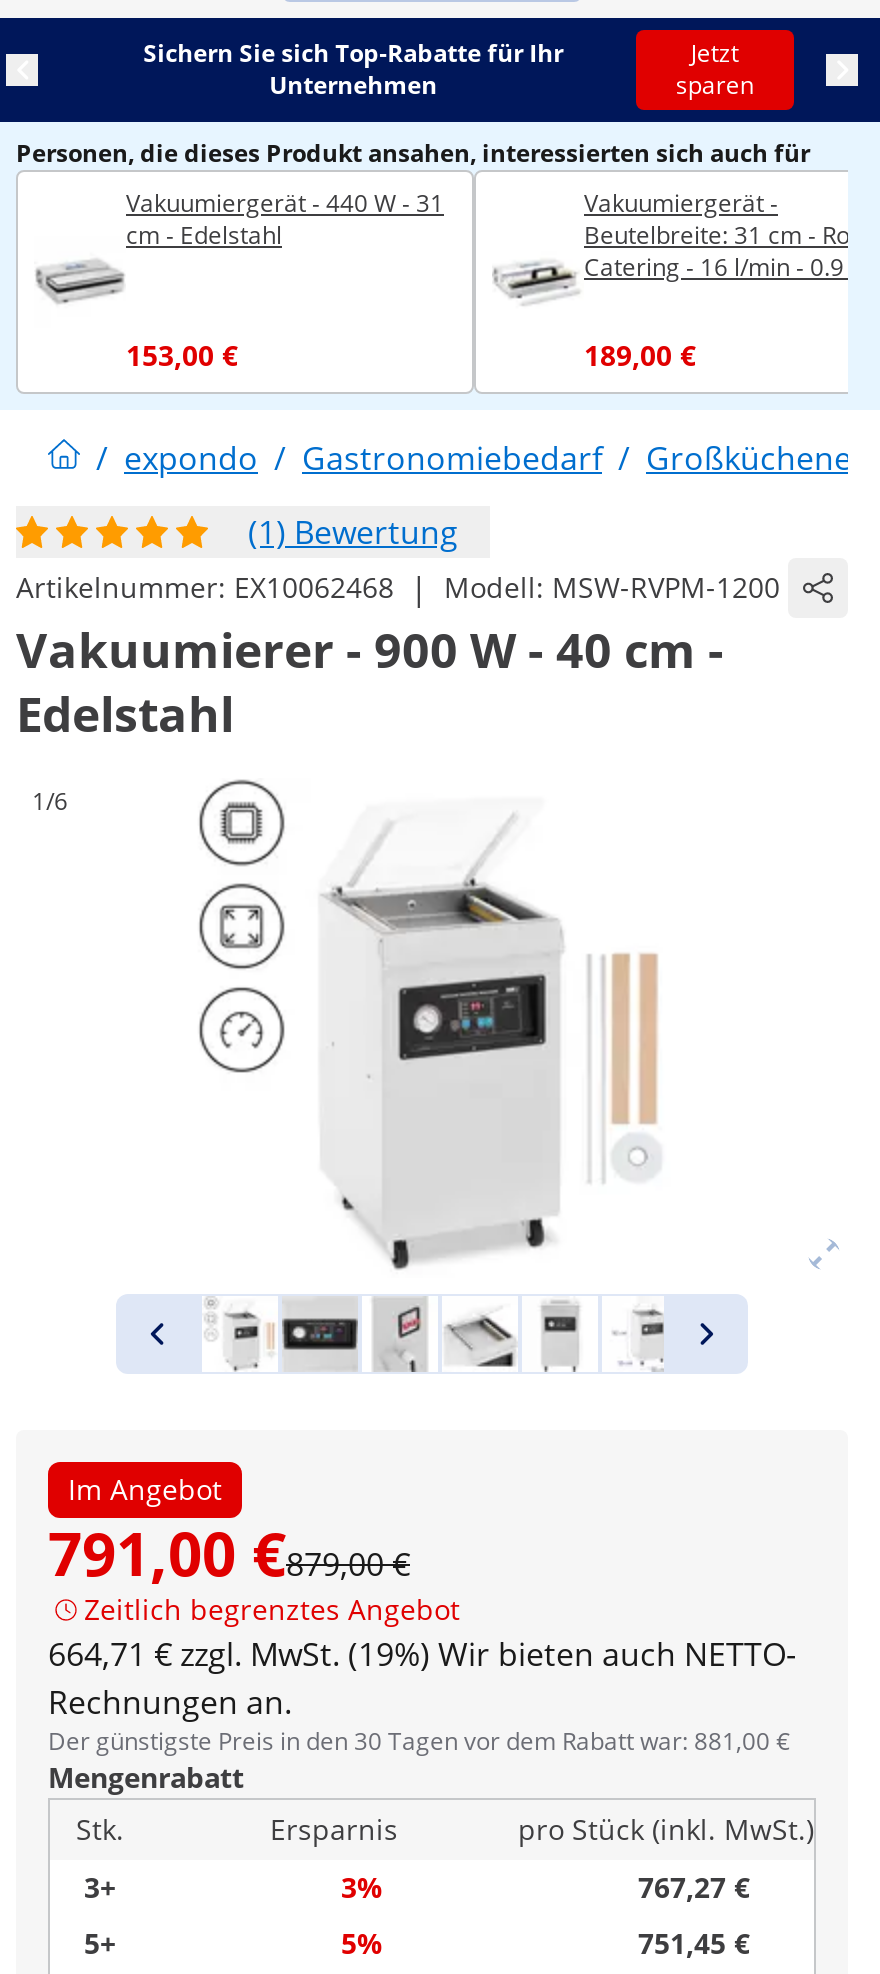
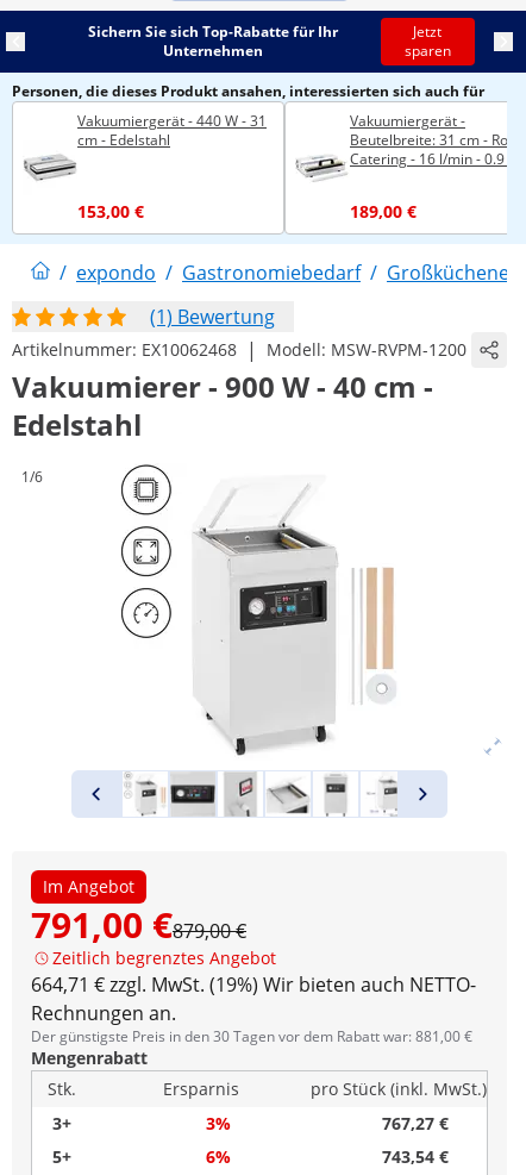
- 5%
+ 6%

- 751,45 €
+ 743,54 €
